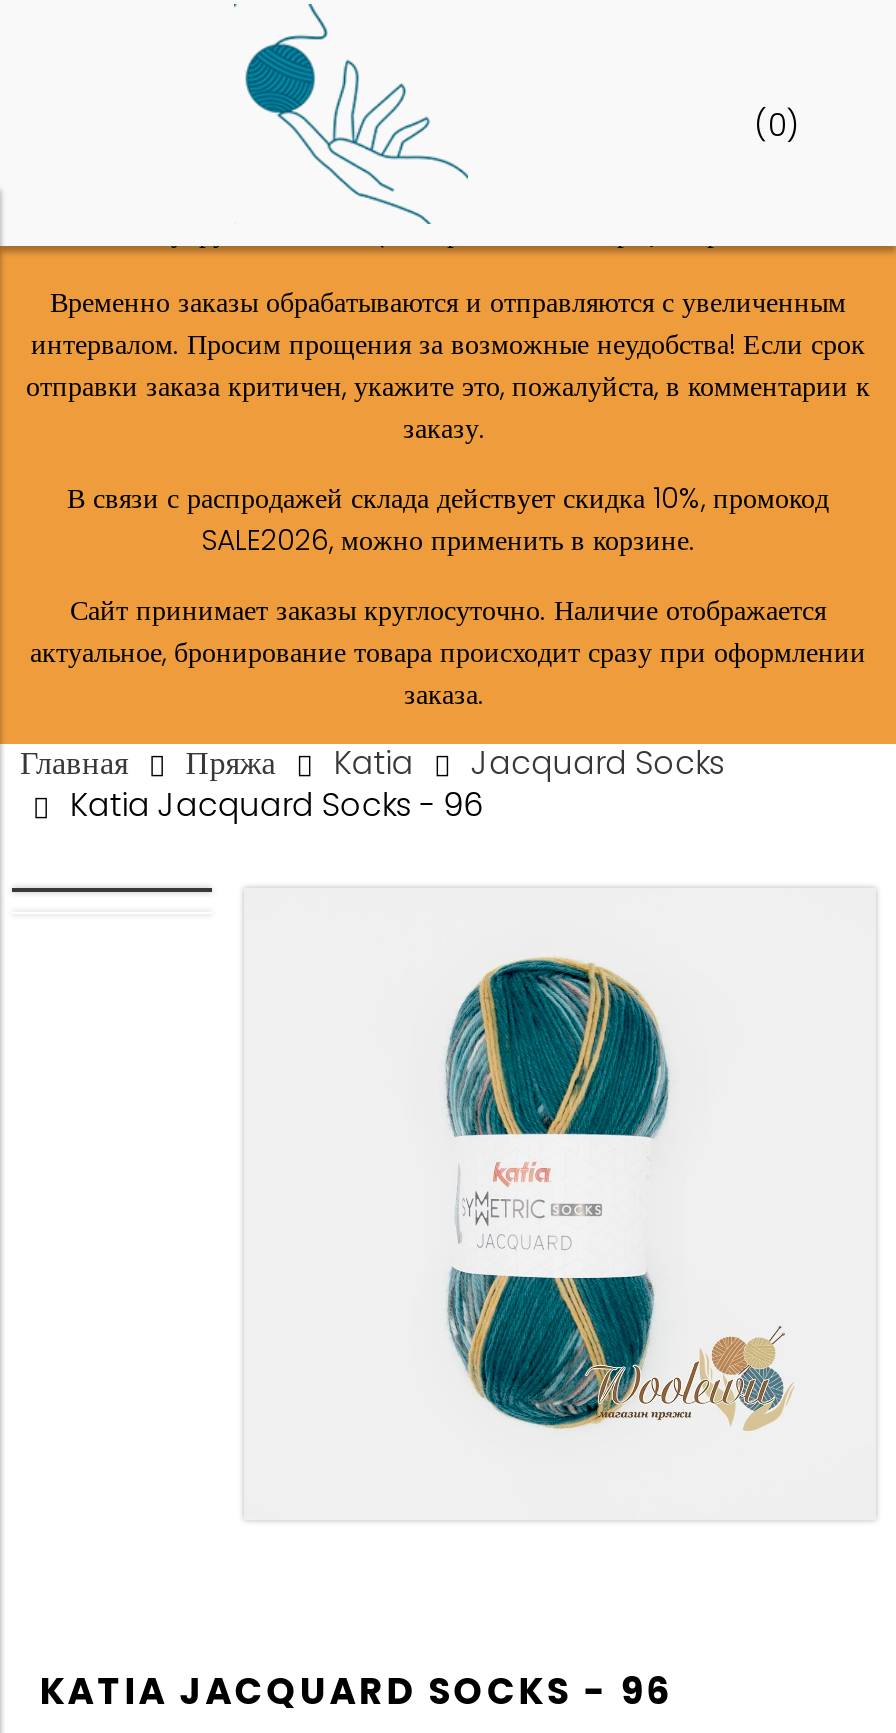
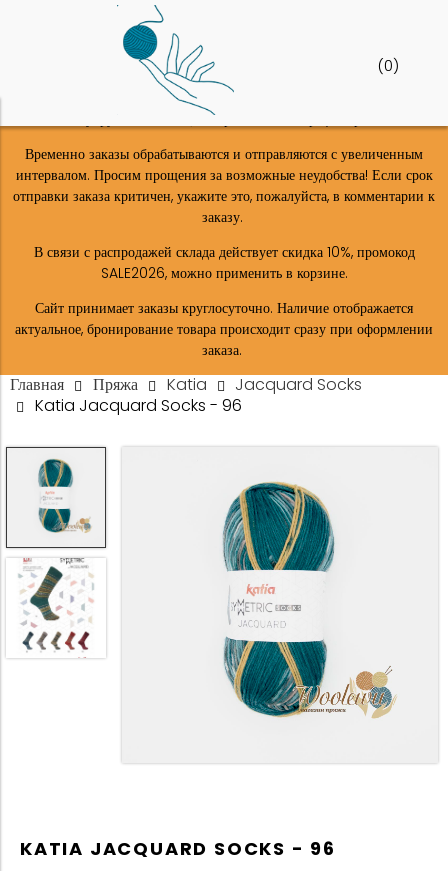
+ [image]

+ [image]
